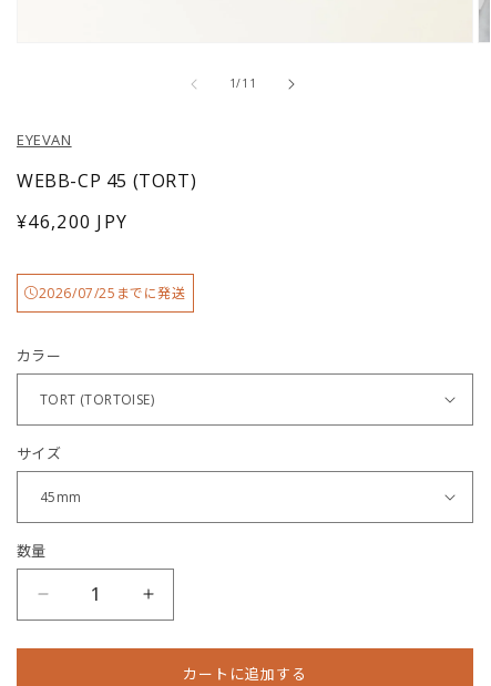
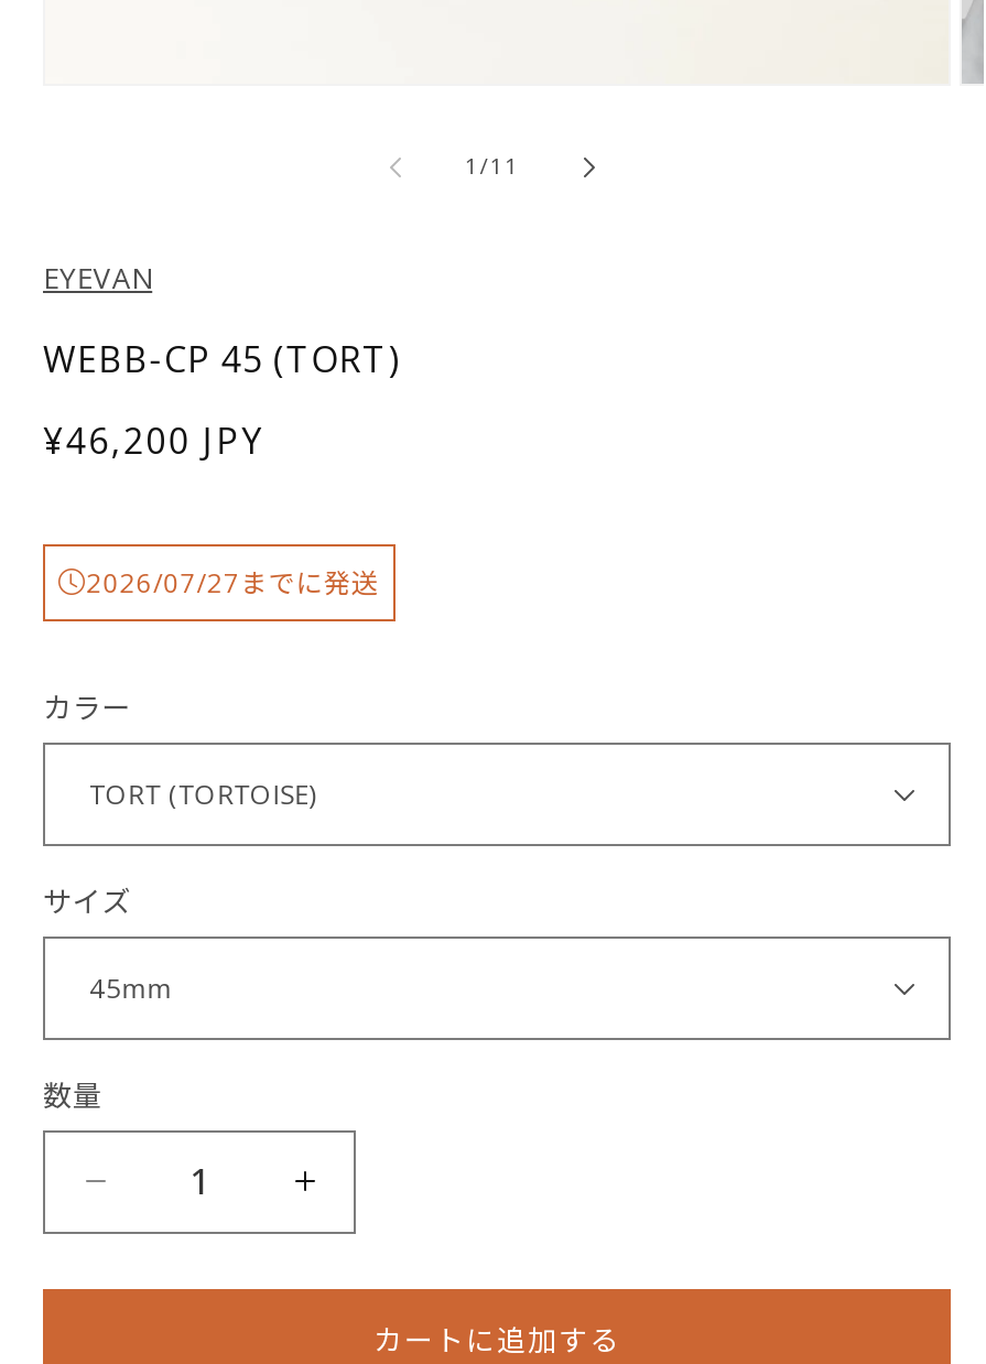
- 2026/07/25までに発送
+ 2026/07/27までに発送
